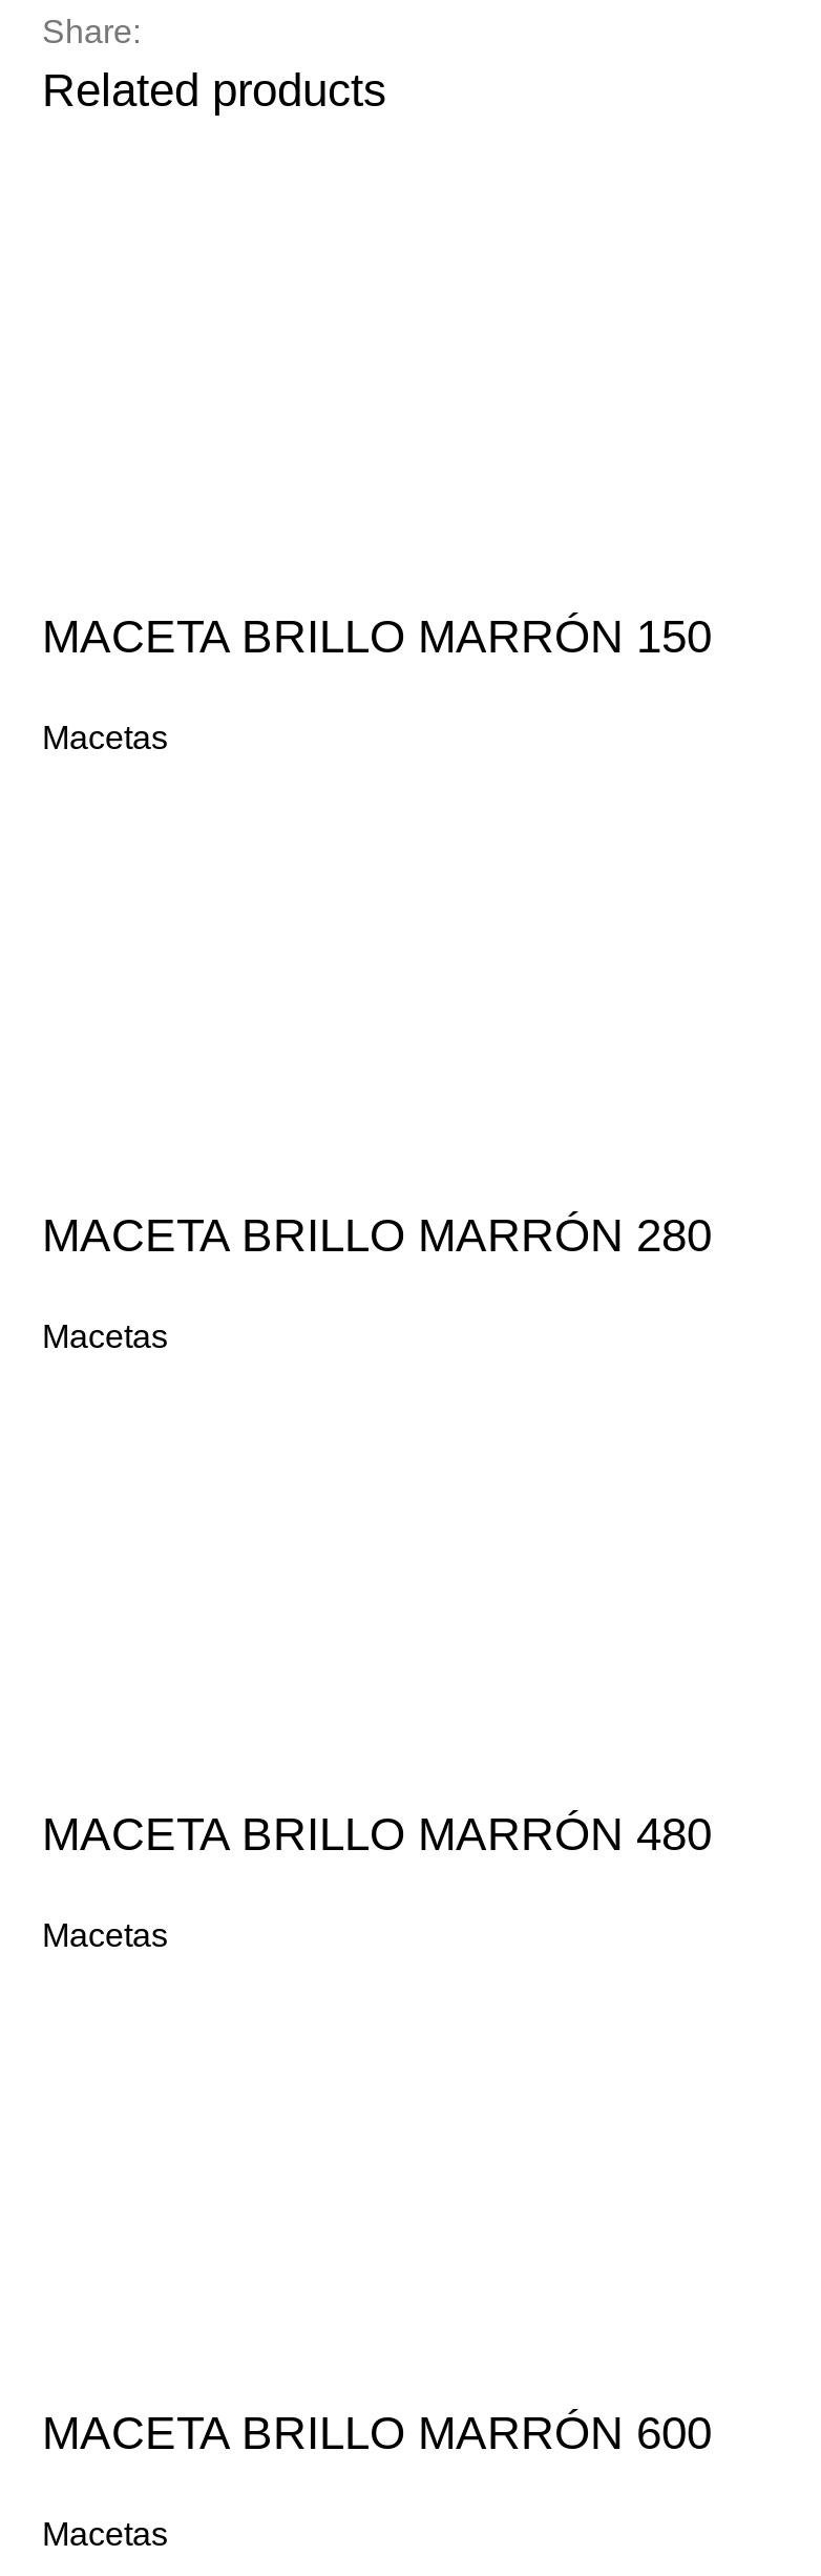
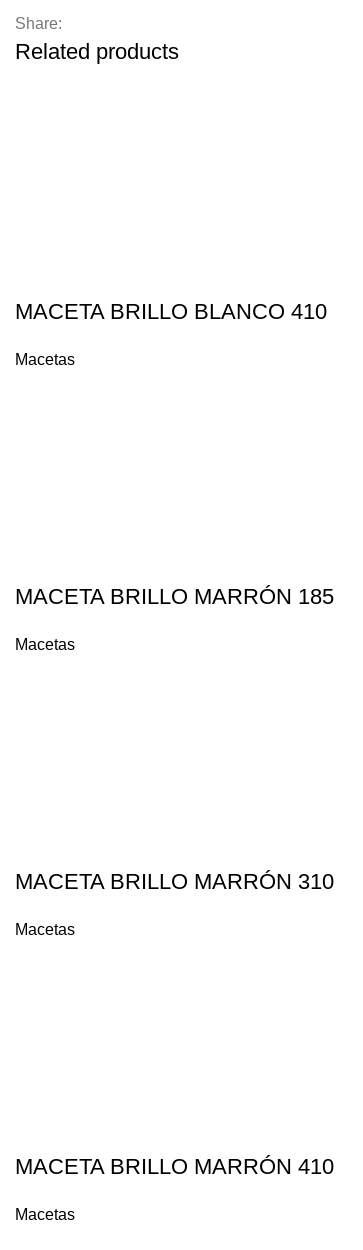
- MACETA BRILLO MARRÓN 150
+ MACETA BRILLO BLANCO 410

- MACETA BRILLO MARRÓN 280
+ MACETA BRILLO MARRÓN 185

- MACETA BRILLO MARRÓN 480
+ MACETA BRILLO MARRÓN 310

- MACETA BRILLO MARRÓN 600
+ MACETA BRILLO MARRÓN 410
